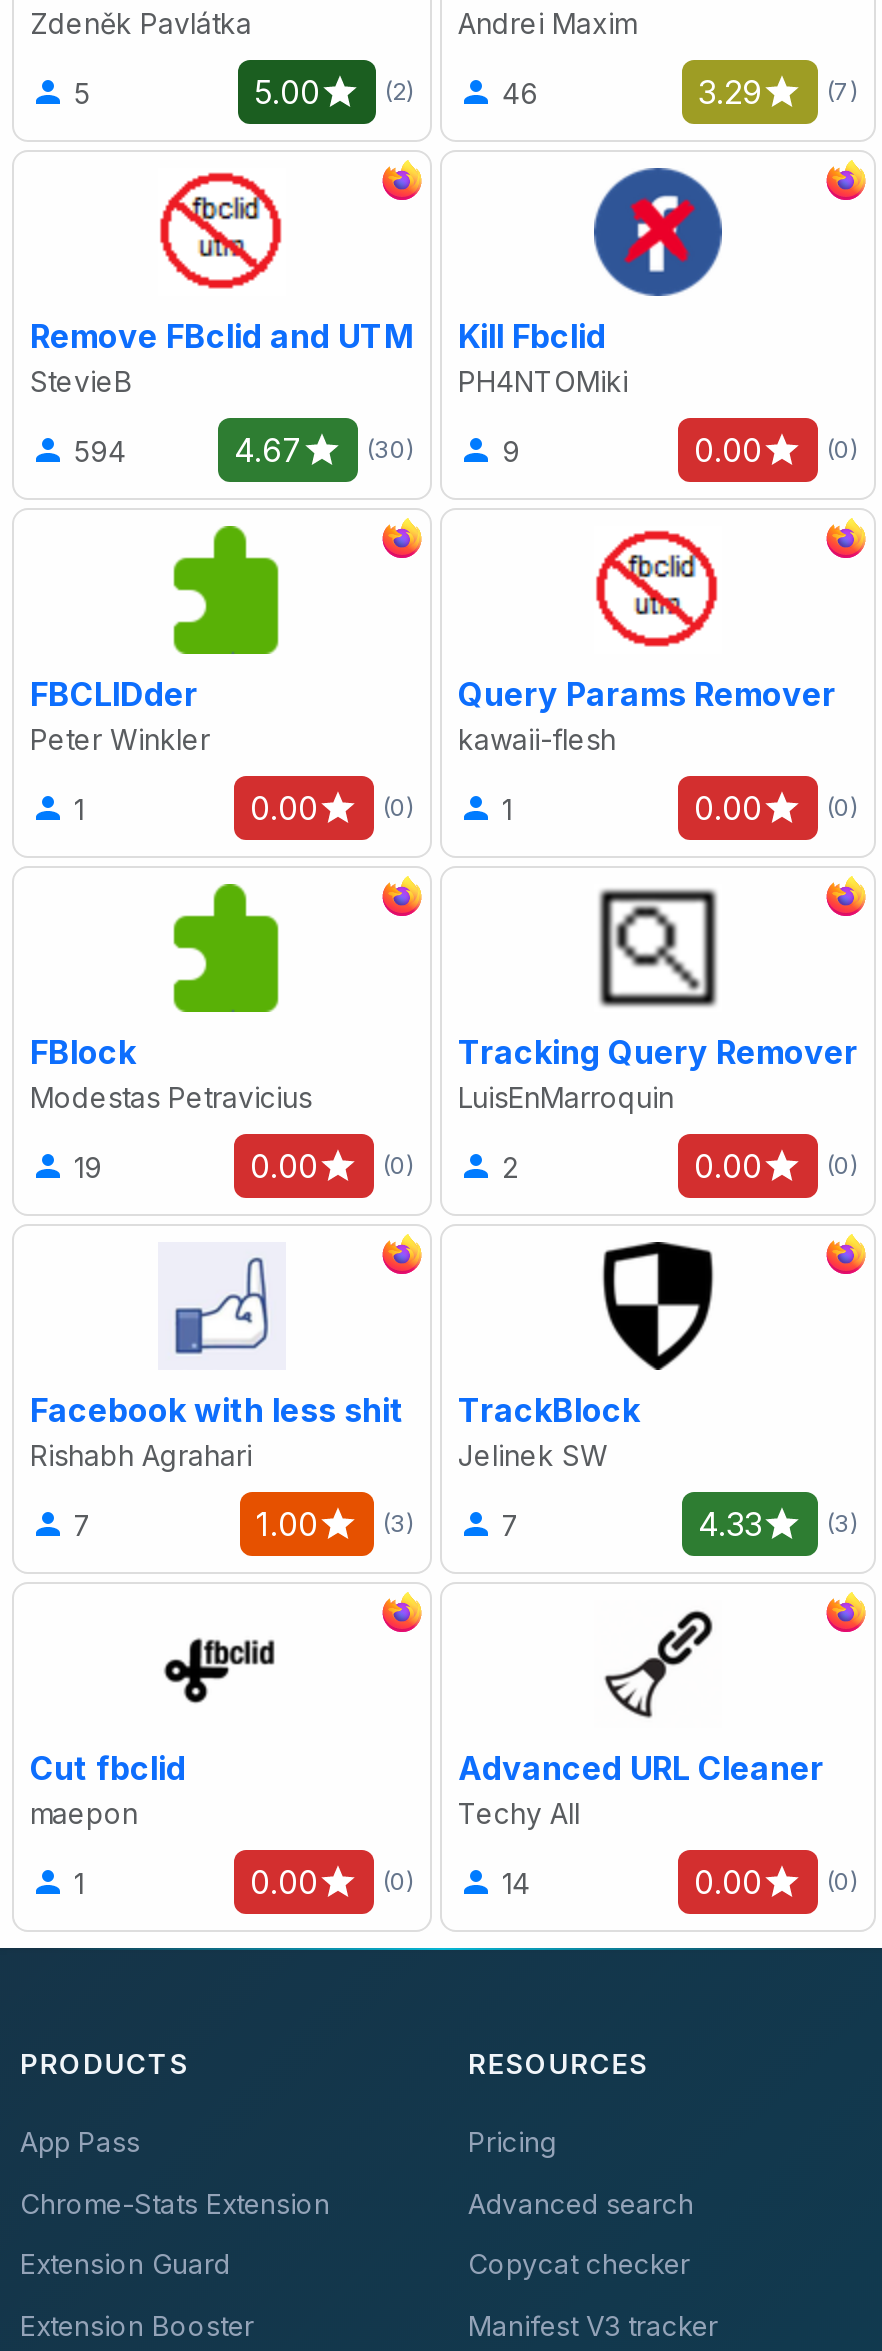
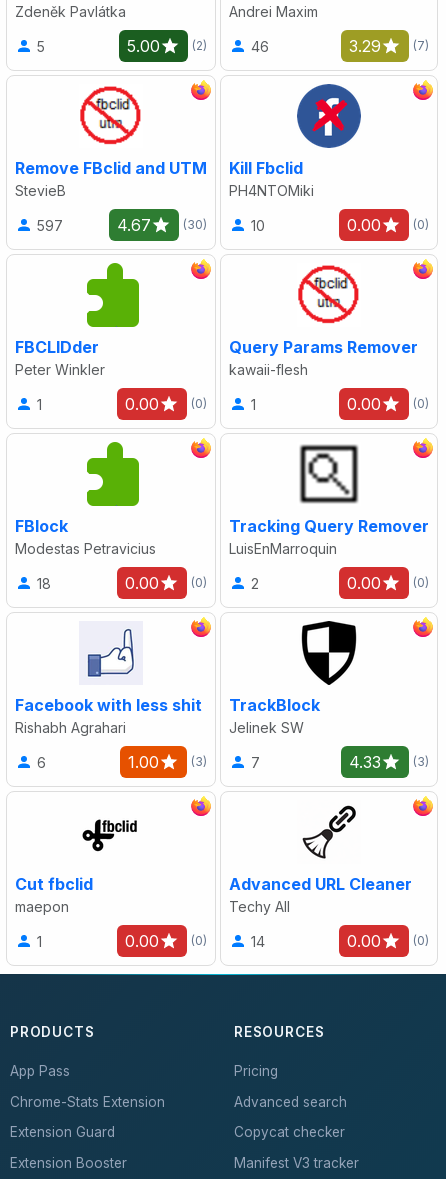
- 594
+ 597

- 9
+ 10

- 19
+ 18

- 7
+ 6
